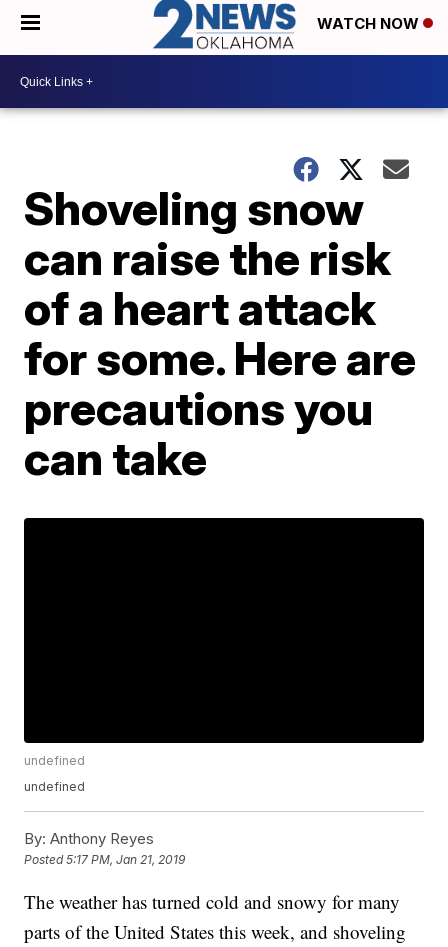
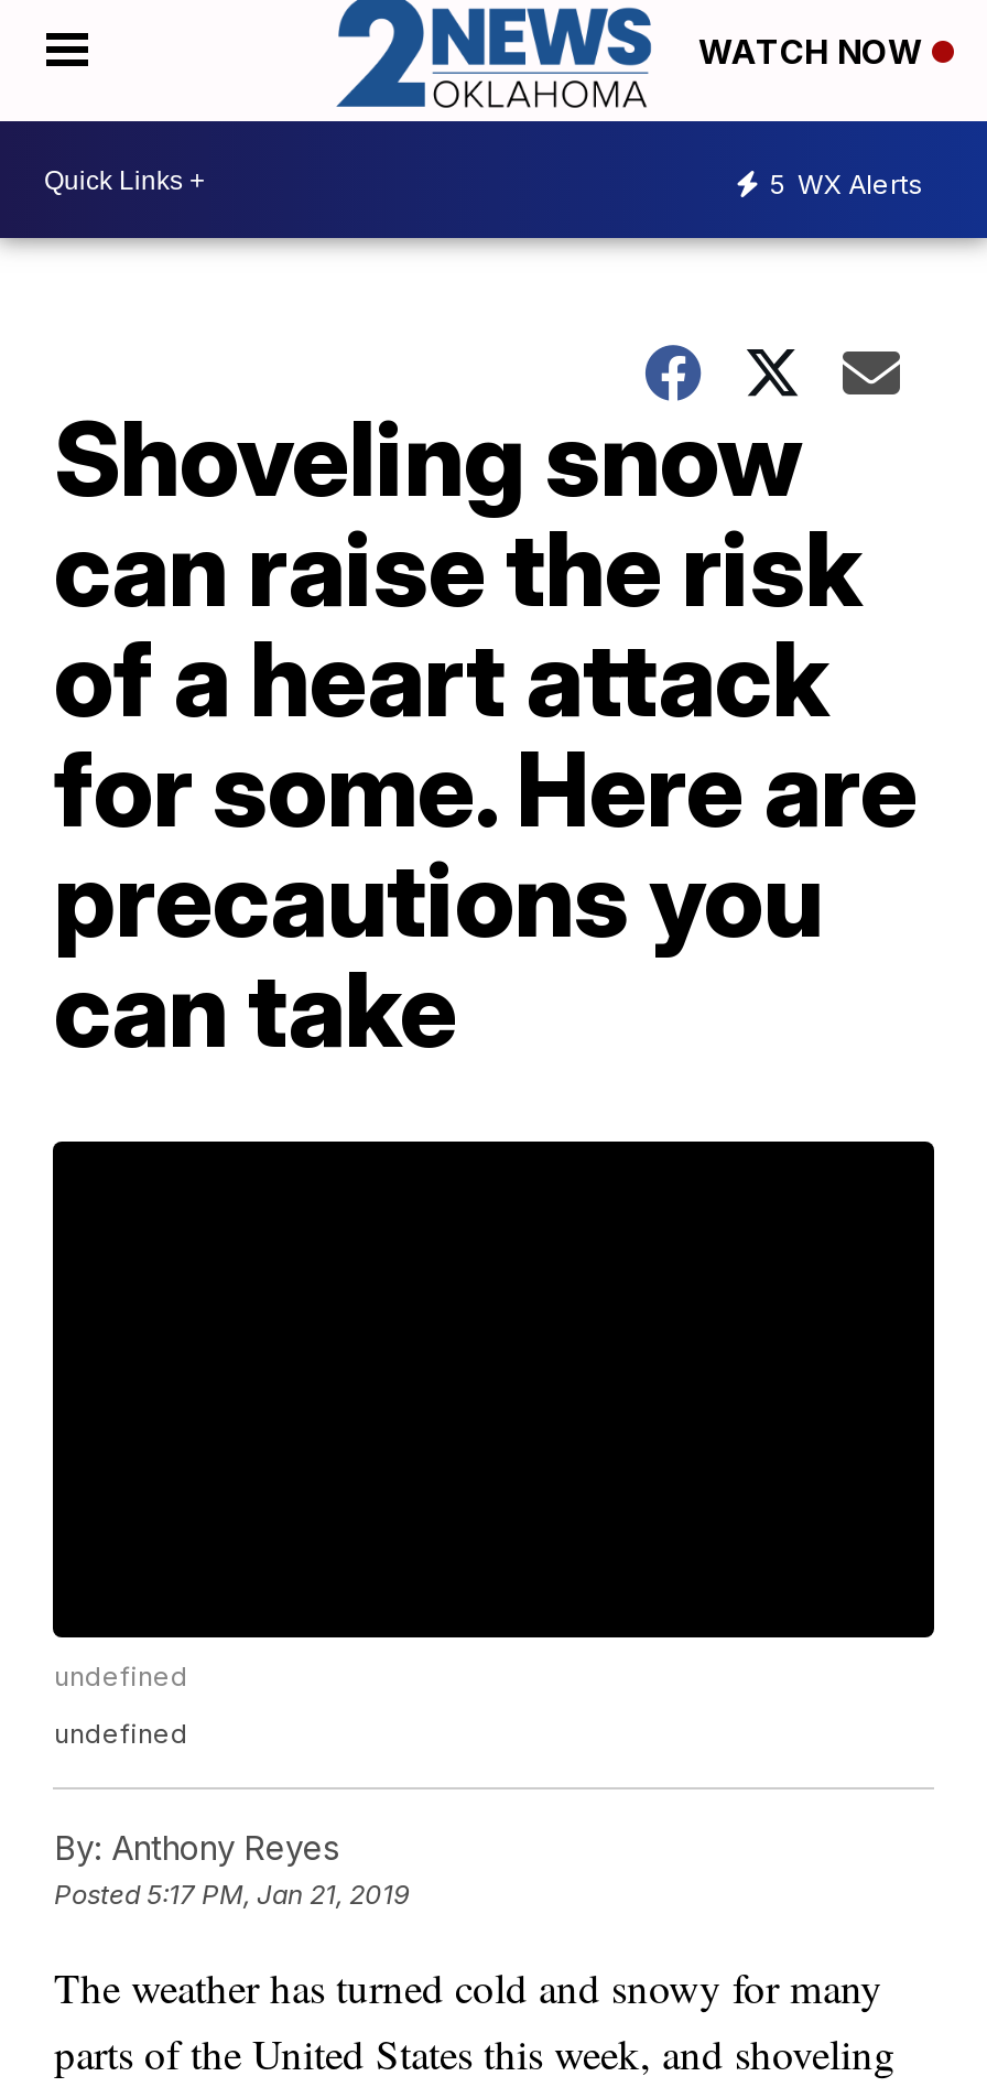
+ 5 WX Alerts
